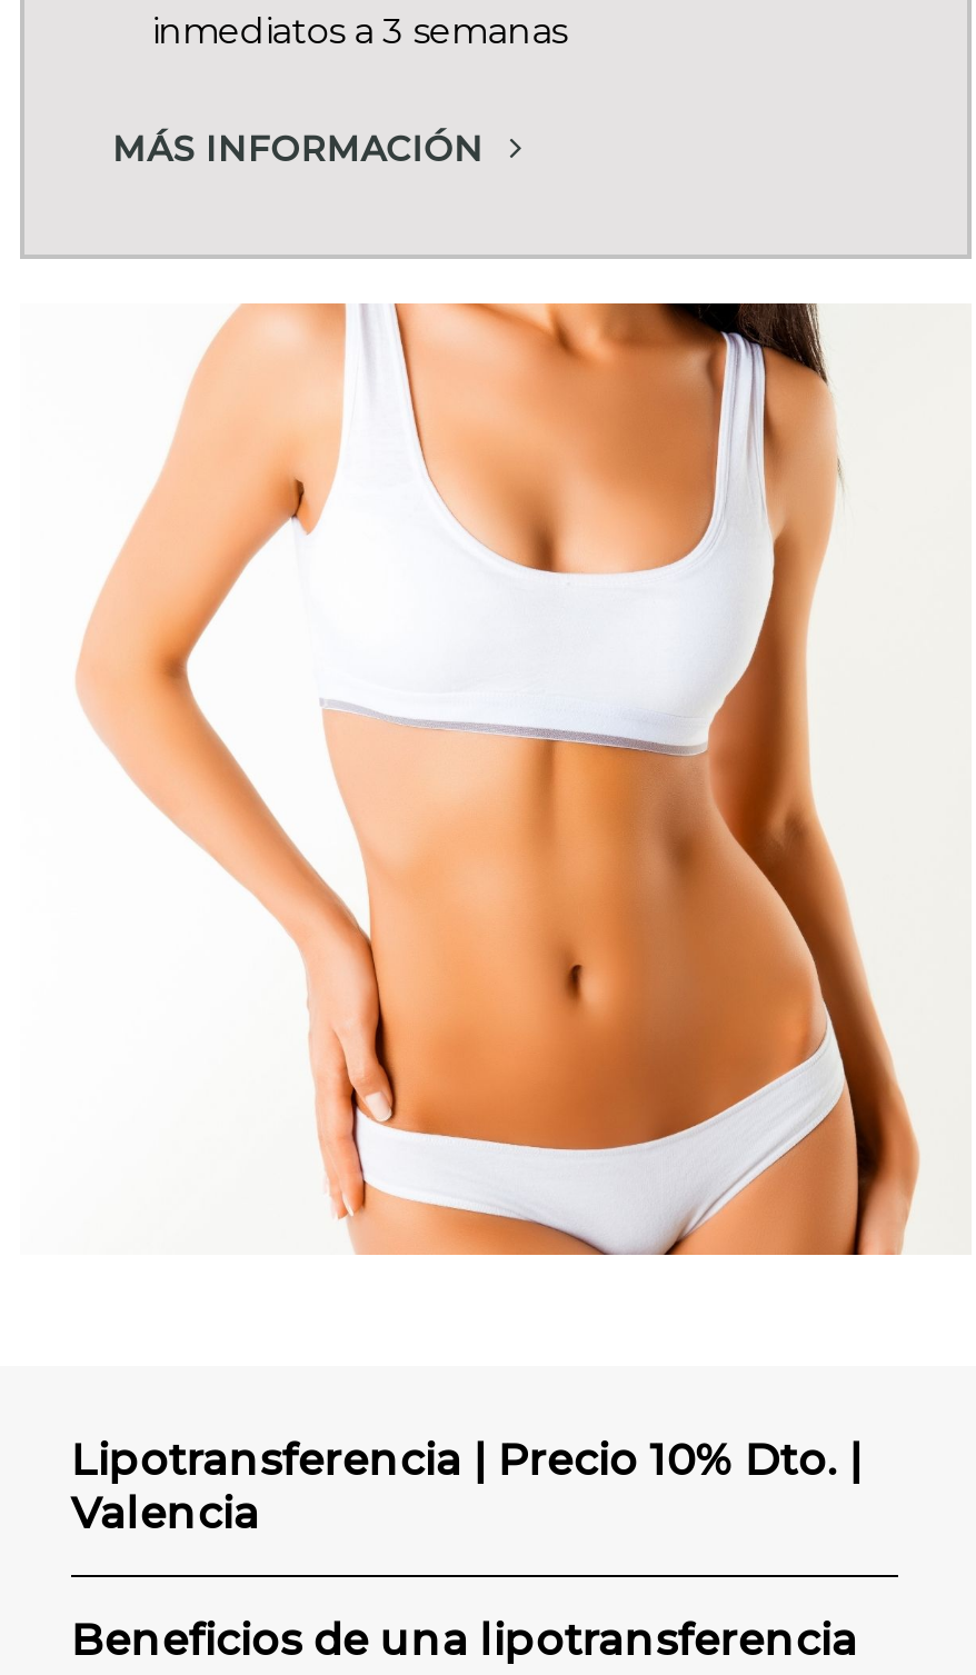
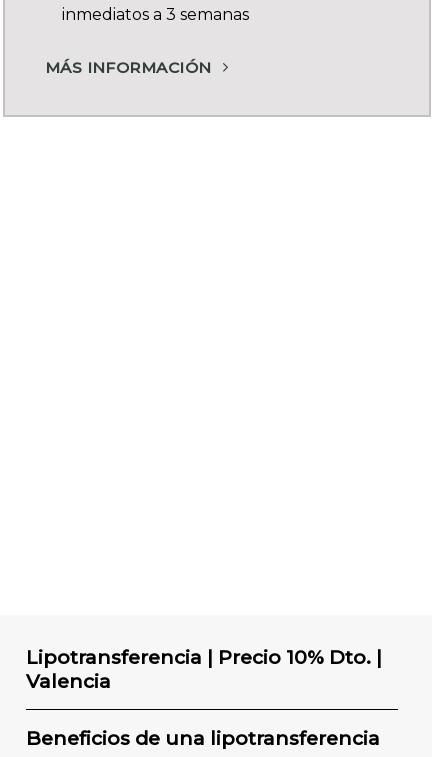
- [image]
